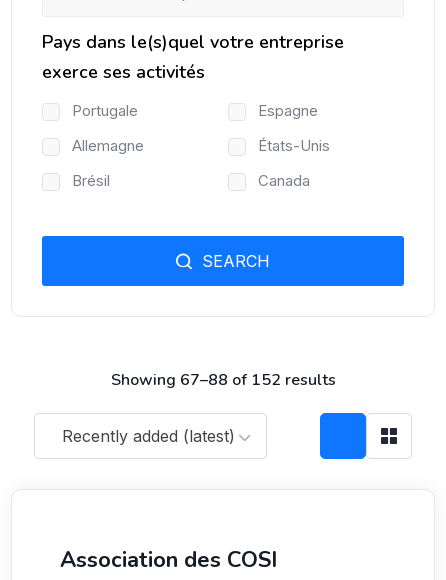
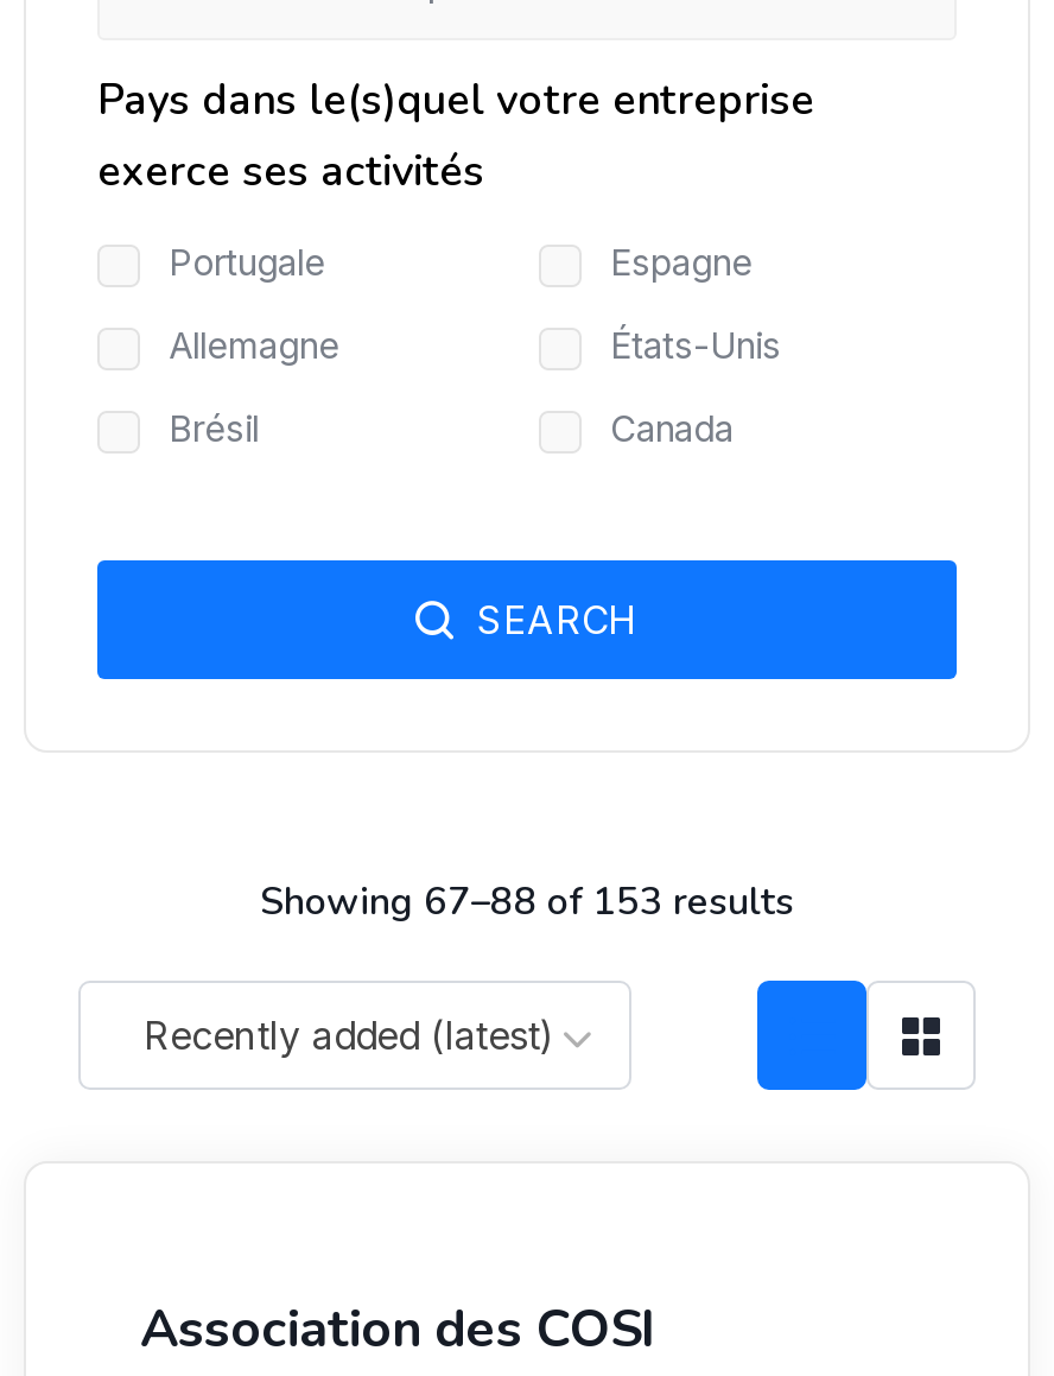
- Showing 67–88 of 152 results
+ Showing 67–88 of 153 results
